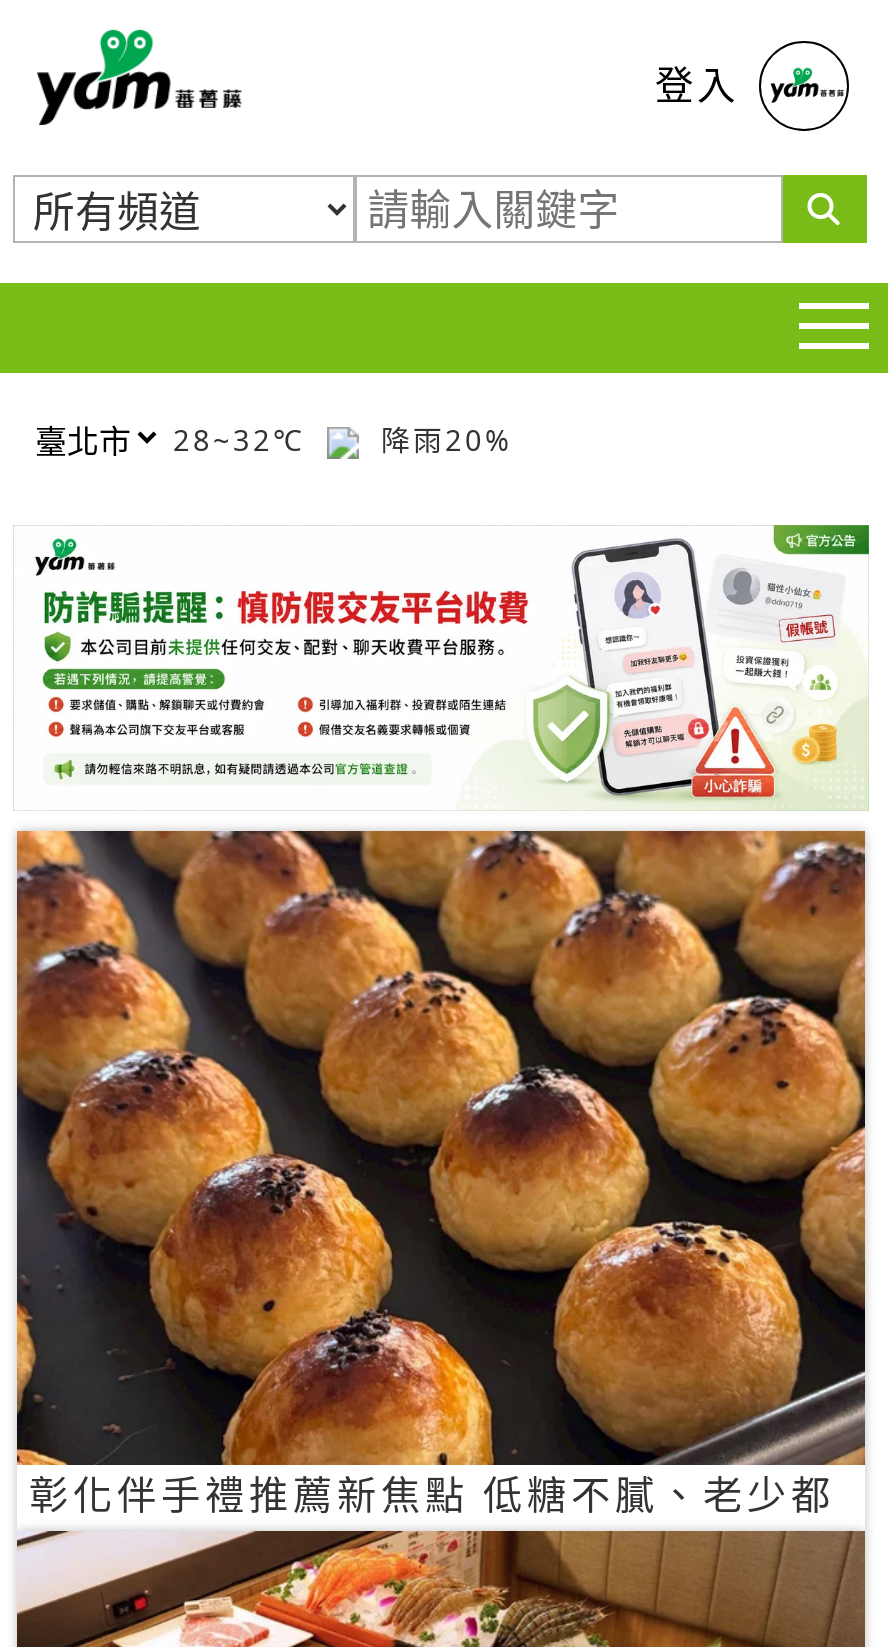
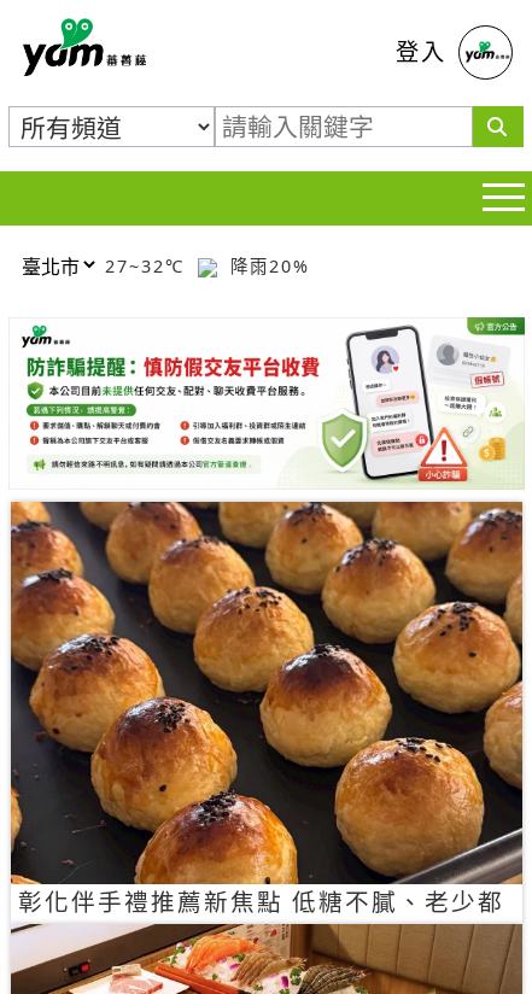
- 28~32℃ 降雨20%
+ 27~32℃ 降雨20%
